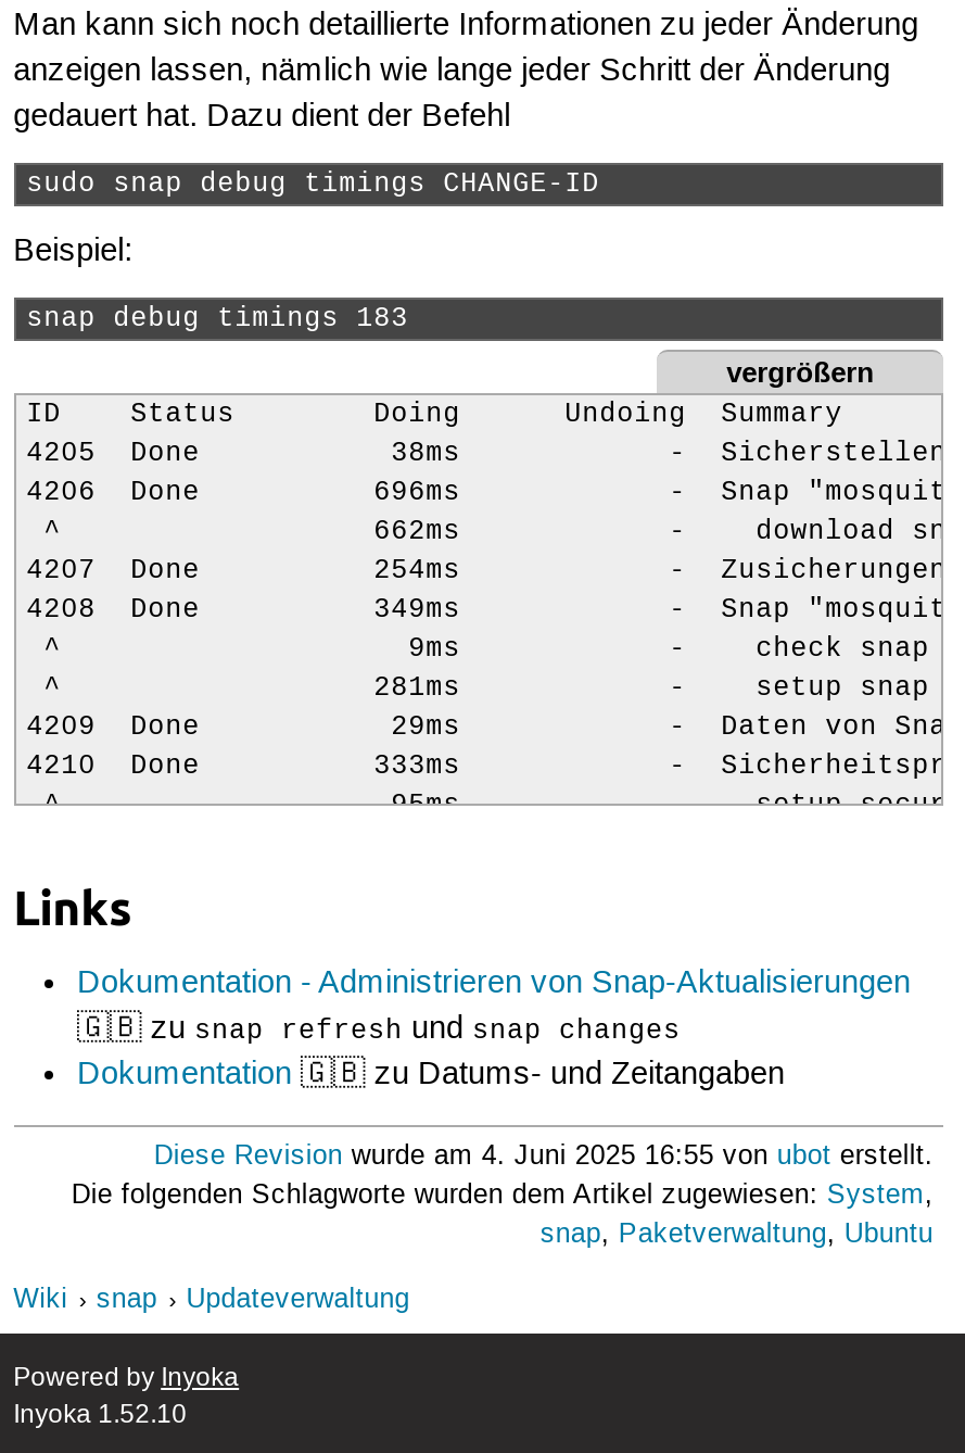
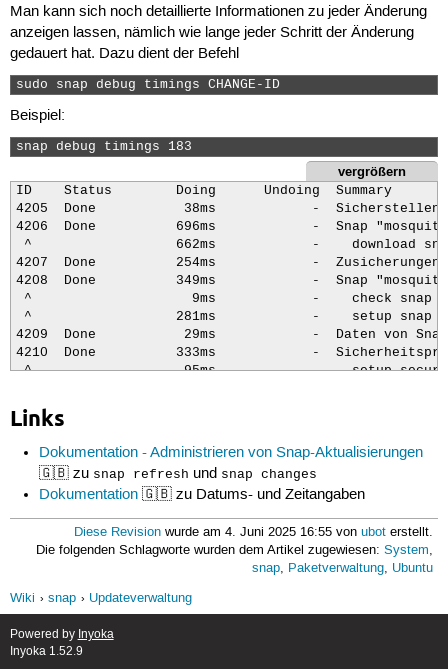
- Inyoka 1.52.10
+ Inyoka 1.52.9
